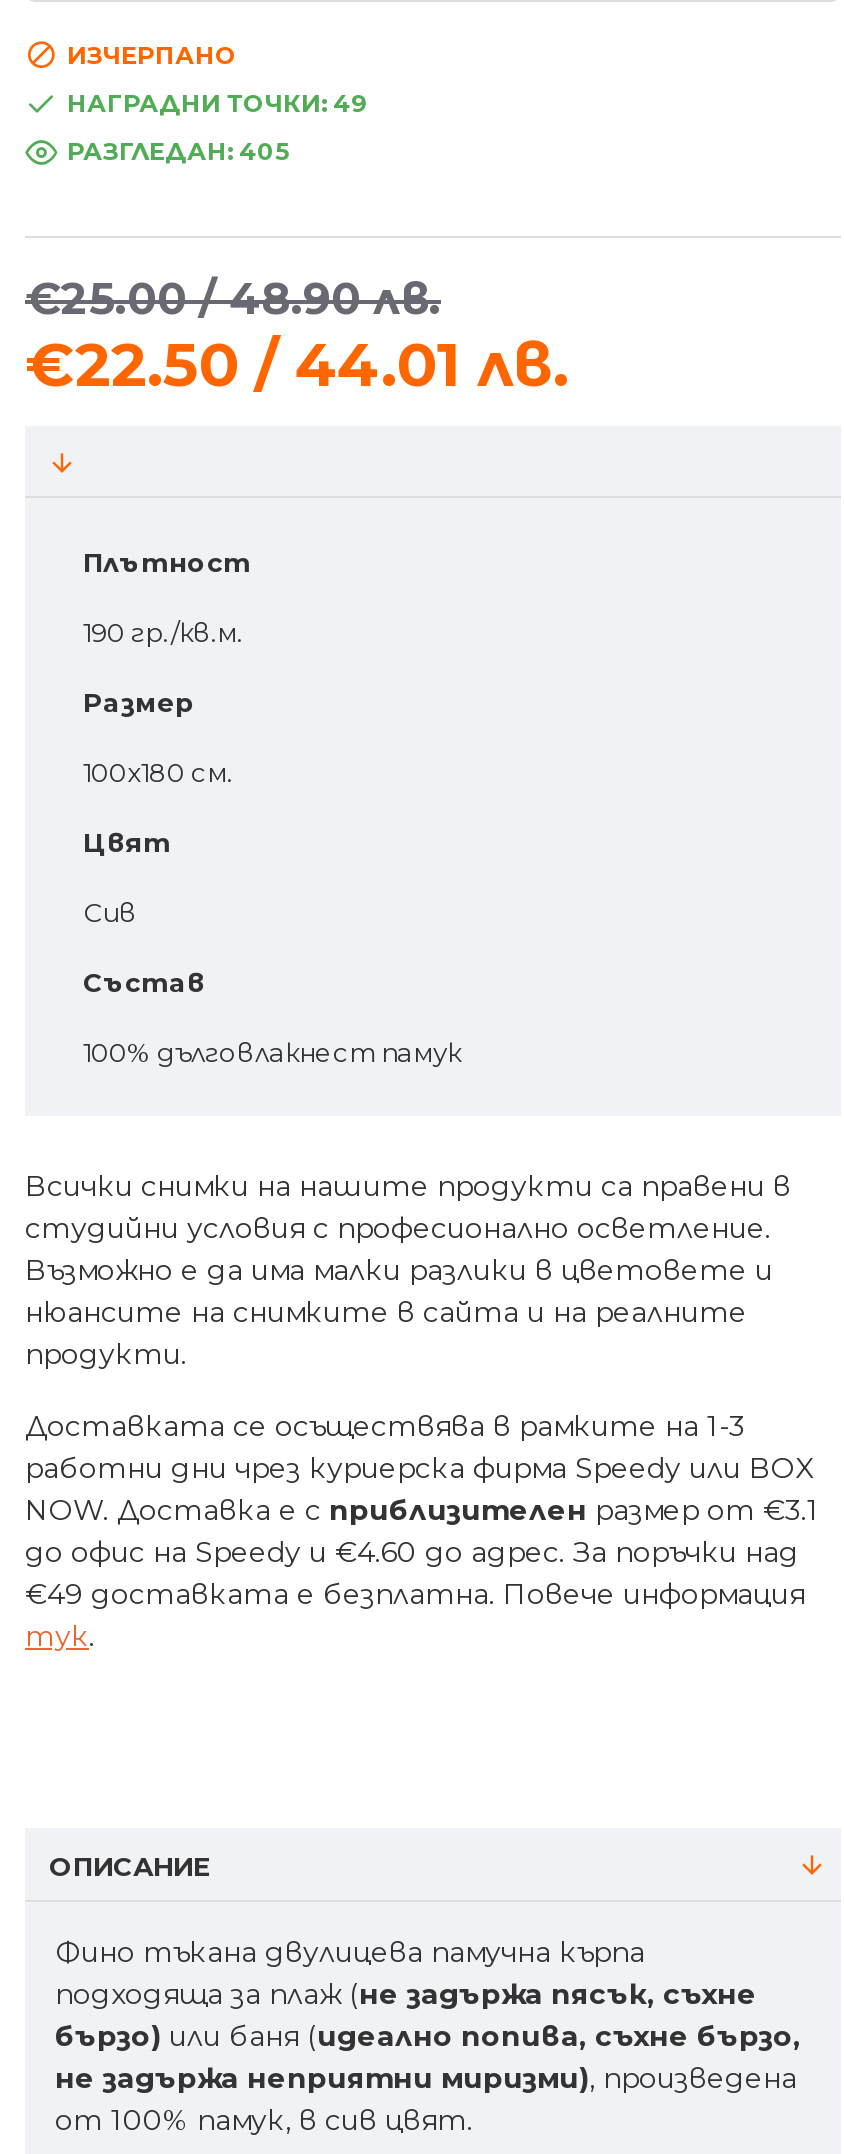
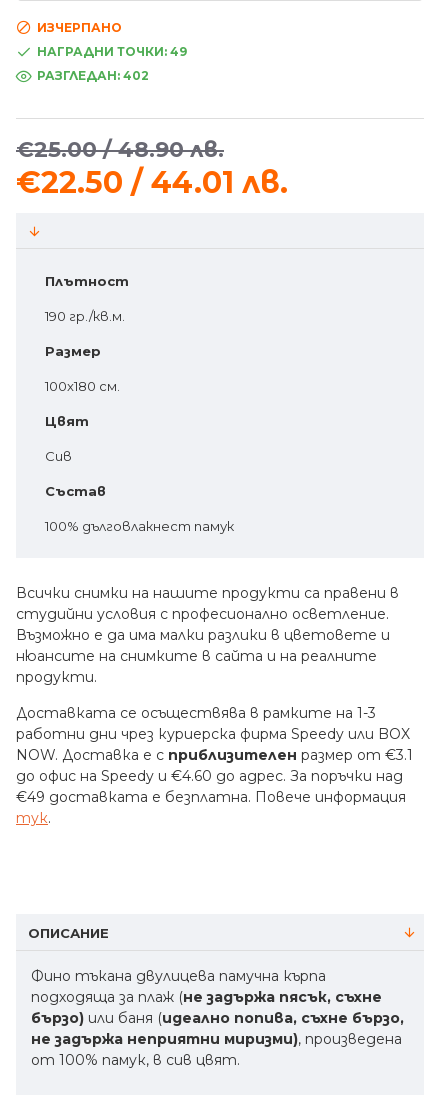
- РАЗГЛЕДАН: 405
+ РАЗГЛЕДАН: 402
